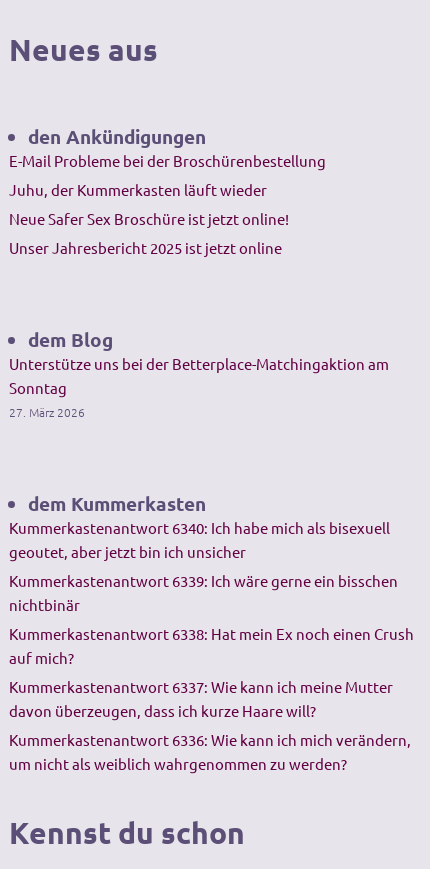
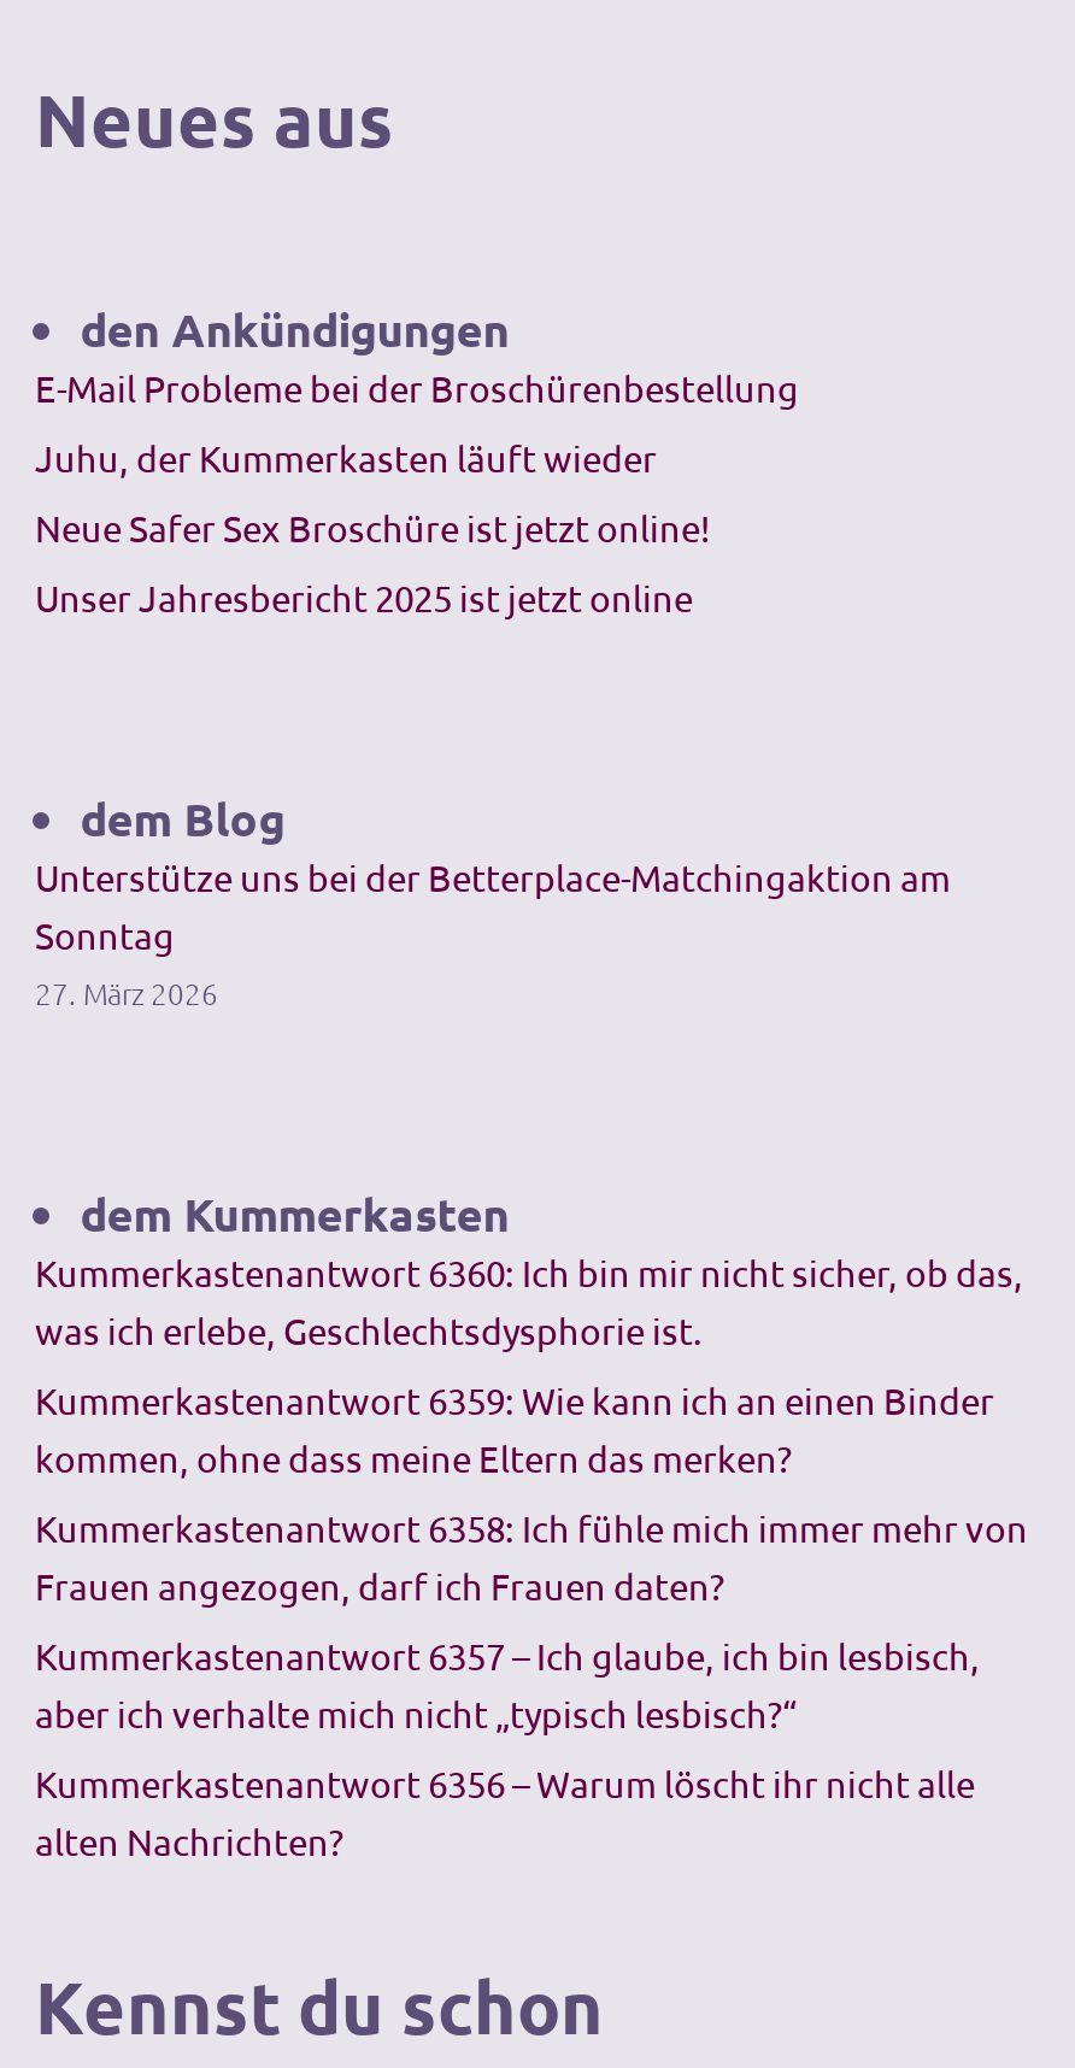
- Kummerkastenantwort 6340: Ich habe mich als bisexuell
- geoutet, aber jetzt bin ich unsicher
+ Kummerkastenantwort 6360: Ich bin mir nicht sicher, ob das,
+ was ich erlebe, Geschlechtsdysphorie ist.

- Kummerkastenantwort 6339: Ich wäre gerne ein bisschen
- nichtbinär
+ Kummerkastenantwort 6359: Wie kann ich an einen Binder
+ kommen, ohne dass meine Eltern das merken?

- Kummerkastenantwort 6338: Hat mein Ex noch einen Crush
- auf mich?
+ Kummerkastenantwort 6358: Ich fühle mich immer mehr von
+ Frauen angezogen, darf ich Frauen daten?

- Kummerkastenantwort 6337: Wie kann ich meine Mutter
- davon überzeugen, dass ich kurze Haare will?
+ Kummerkastenantwort 6357 – Ich glaube, ich bin lesbisch,
+ aber ich verhalte mich nicht „typisch lesbisch?“

- Kummerkastenantwort 6336: Wie kann ich mich verändern,
- um nicht als weiblich wahrgenommen zu werden?
+ Kummerkastenantwort 6356 – Warum löscht ihr nicht alle
+ alten Nachrichten?
